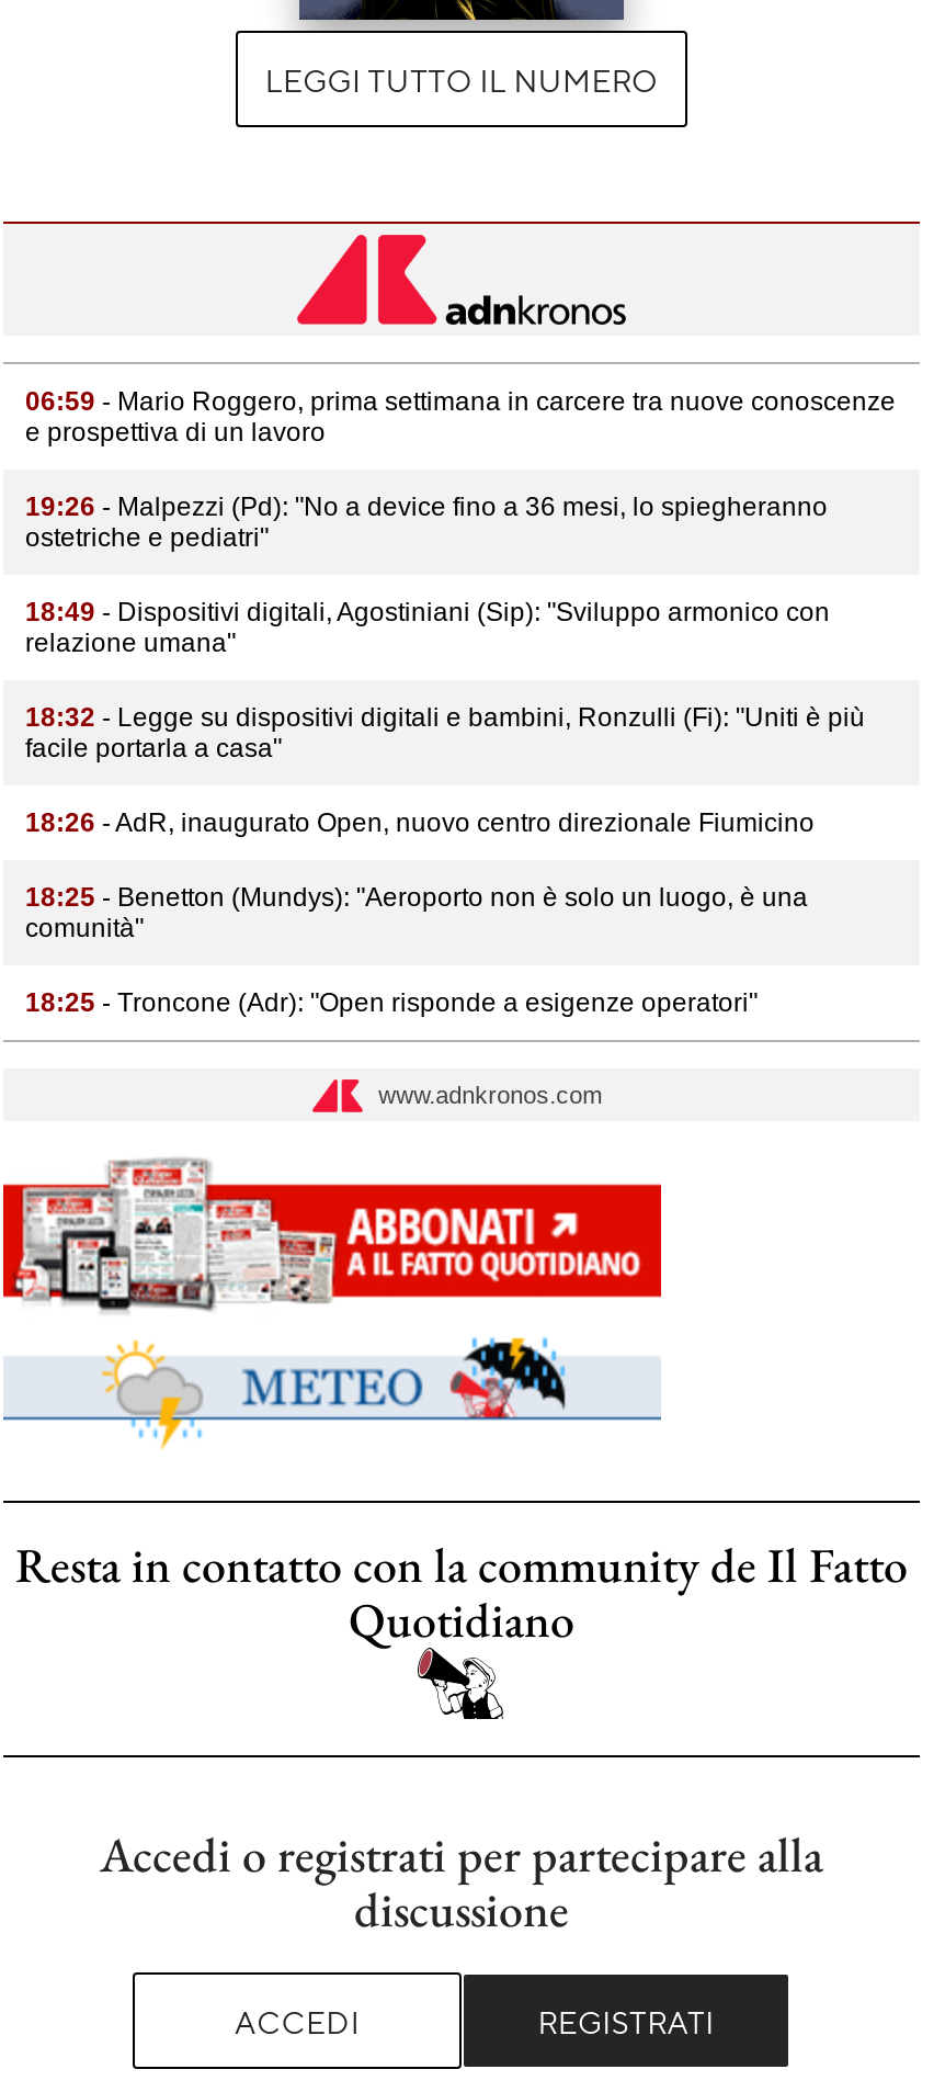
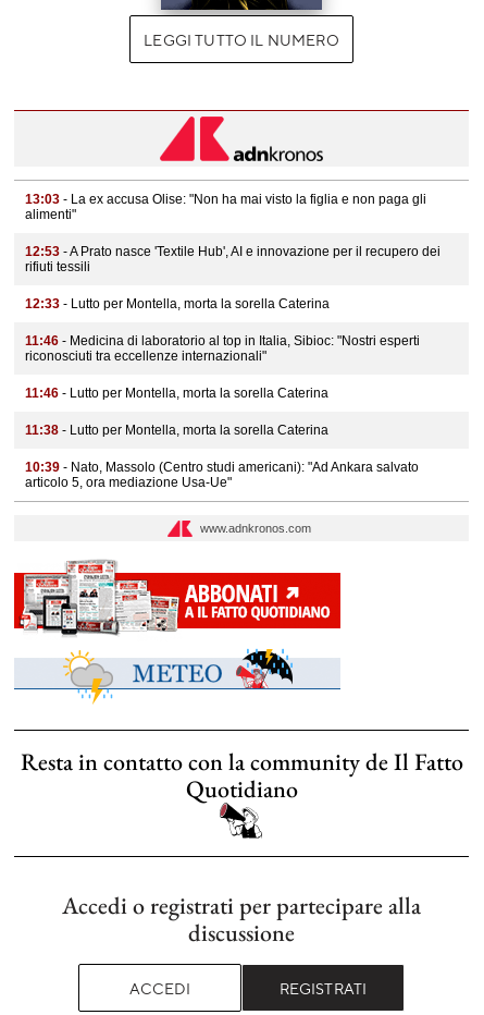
- 06:59 - Mario Roggero, prima settimana in carcere tra nuove conoscenze
- e prospettiva di un lavoro
+ 13:03 - La ex accusa Olise: "Non ha mai visto la figlia e non paga gli
+ alimenti"

- 19:26 - Malpezzi (Pd): "No a device fino a 36 mesi, lo spiegheranno
- ostetriche e pediatri"
+ 12:53 - A Prato nasce 'Textile Hub', AI e innovazione per il recupero dei
+ rifiuti tessili

- 18:49 - Dispositivi digitali, Agostiniani (Sip): "Sviluppo armonico con
- relazione umana"
+ 12:33 - Lutto per Montella, morta la sorella Caterina

- 18:32 - Legge su dispositivi digitali e bambini, Ronzulli (Fi): "Uniti è più
- facile portarla a casa"
+ 11:46 - Medicina di laboratorio al top in Italia, Sibioc: "Nostri esperti
+ riconosciuti tra eccellenze internazionali"

- 18:26 - AdR, inaugurato Open, nuovo centro direzionale Fiumicino
+ 11:46 - Lutto per Montella, morta la sorella Caterina

- 18:25 - Benetton (Mundys): "Aeroporto non è solo un luogo, è una
- comunità"
+ 11:38 - Lutto per Montella, morta la sorella Caterina

- 18:25 - Troncone (Adr): "Open risponde a esigenze operatori"
+ 10:39 - Nato, Massolo (Centro studi americani): "Ad Ankara salvato
+ articolo 5, ora mediazione Usa-Ue"
